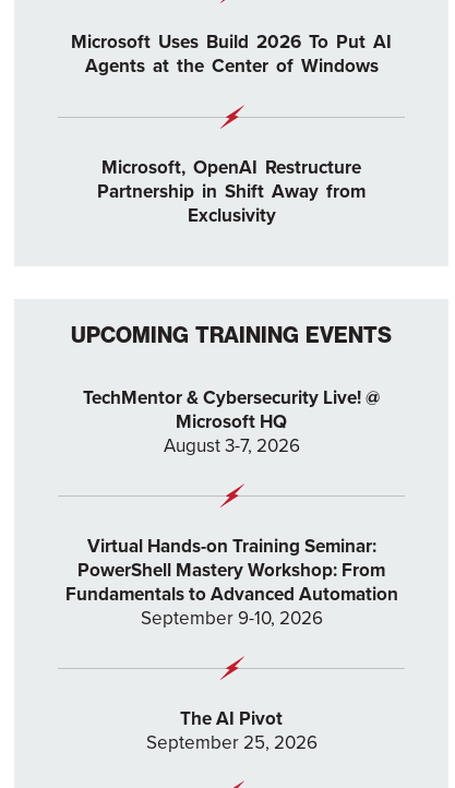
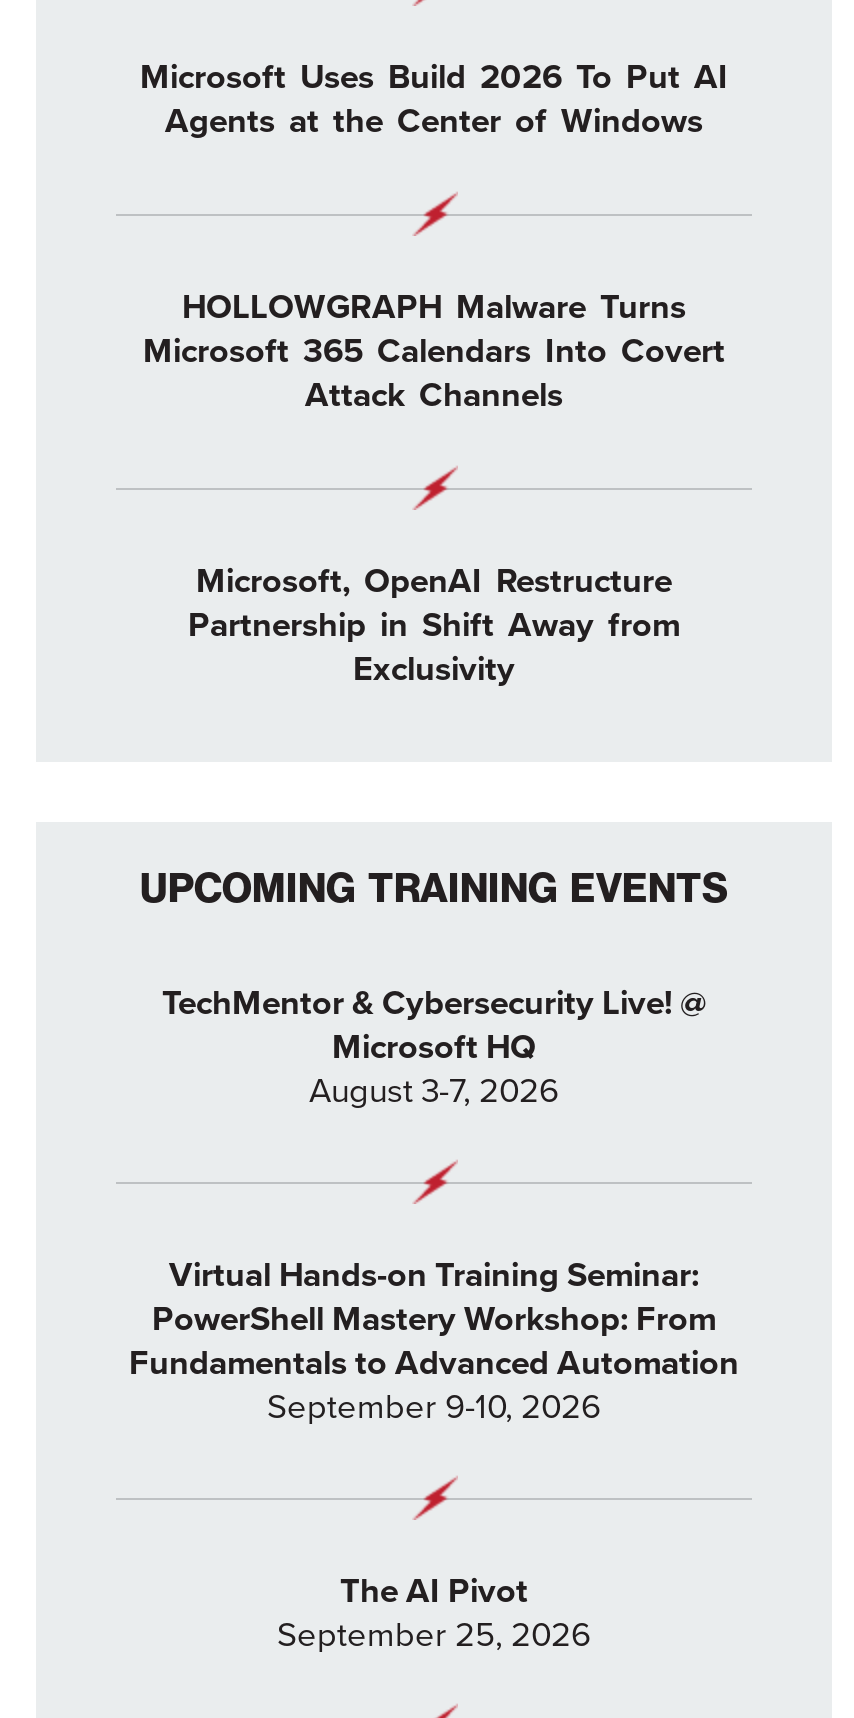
+ HOLLOWGRAPH Malware Turns
+ Microsoft 365 Calendars Into Covert
+ Attack Channels
